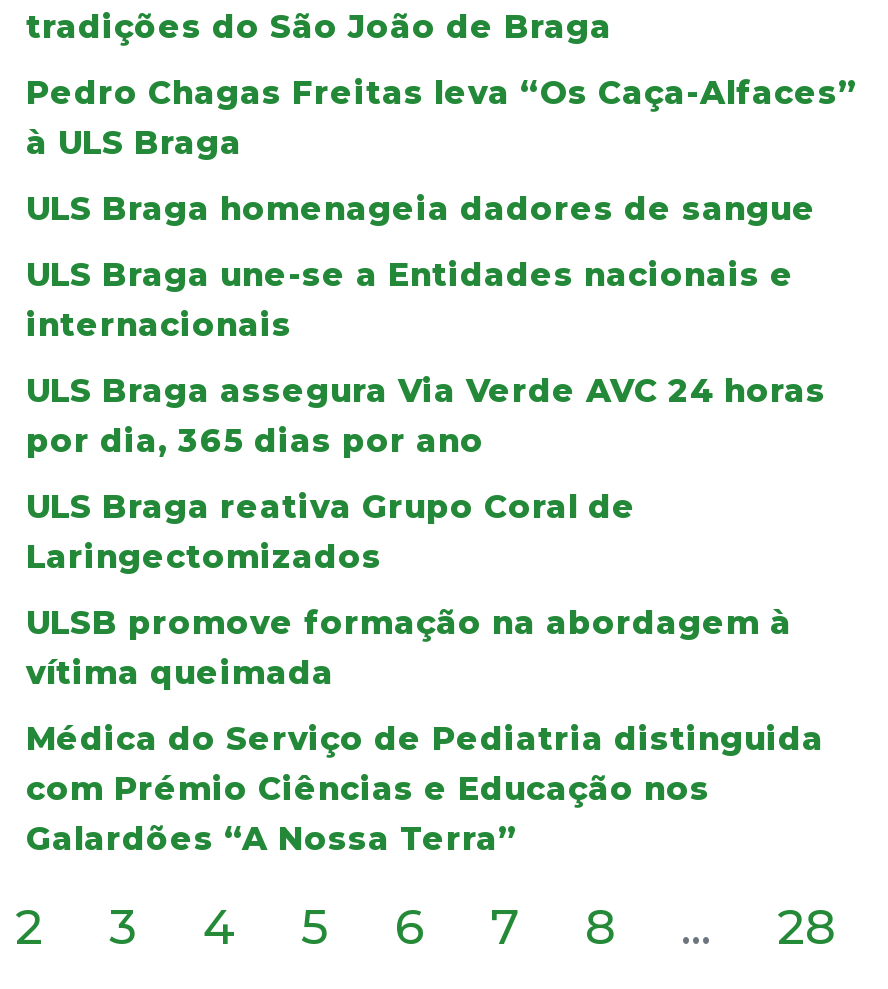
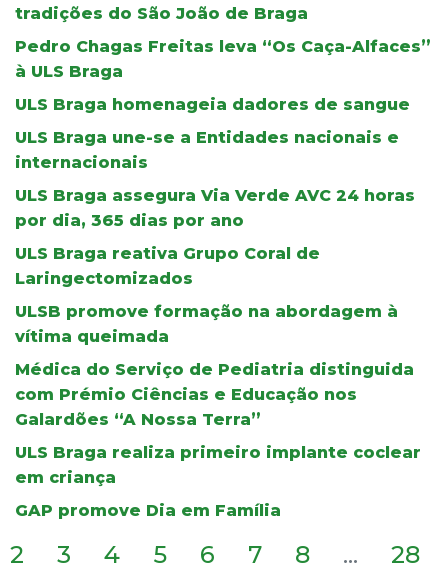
+ ULS Braga realiza primeiro implante coclear
+ em criança
+ GAP promove Dia em Família
